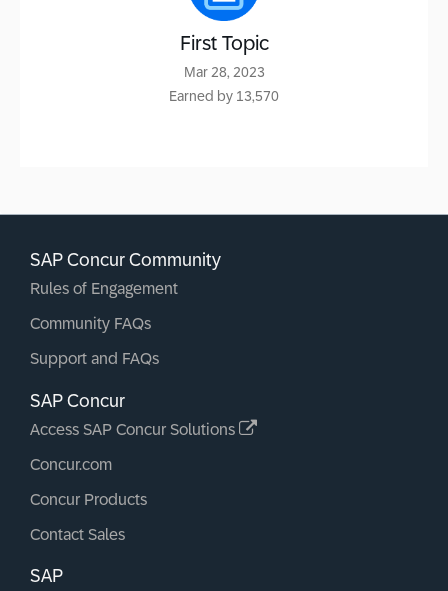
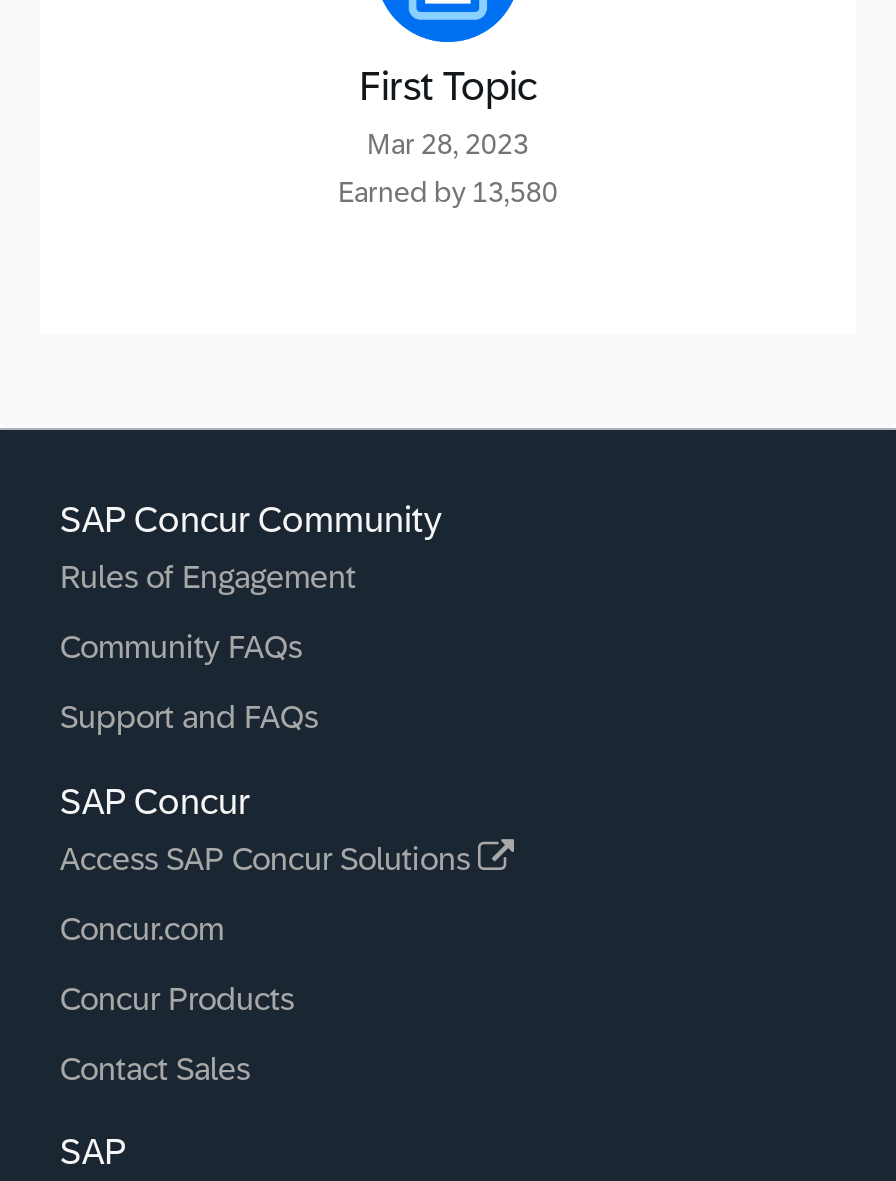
- Earned by 13,570
+ Earned by 13,580
